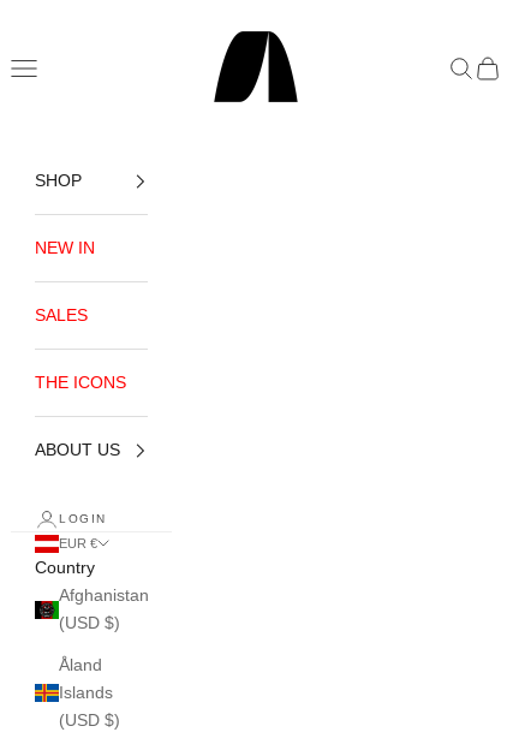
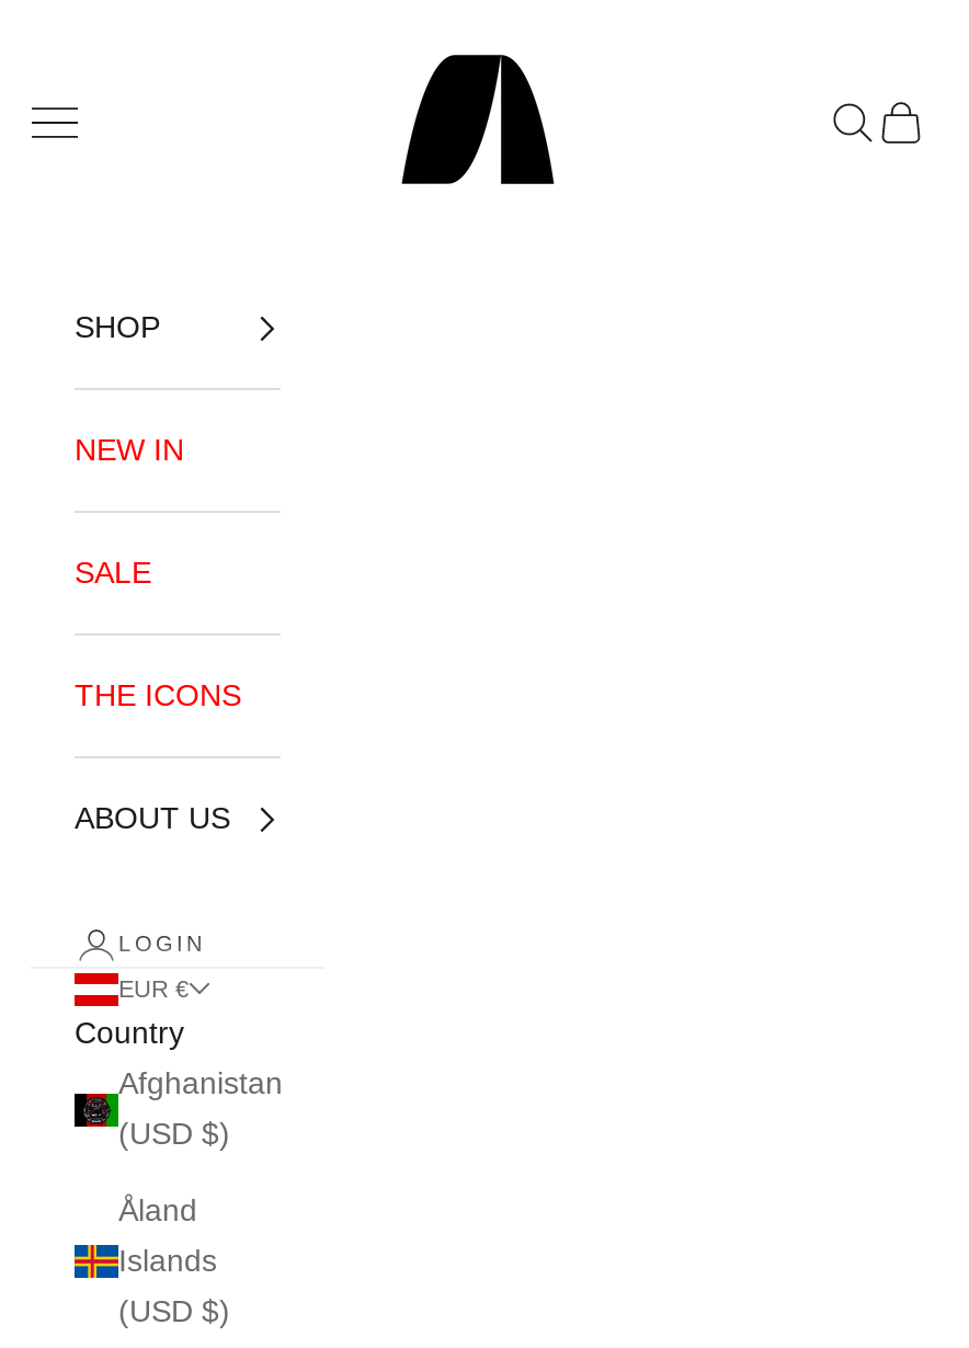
- SALES
+ SALE
